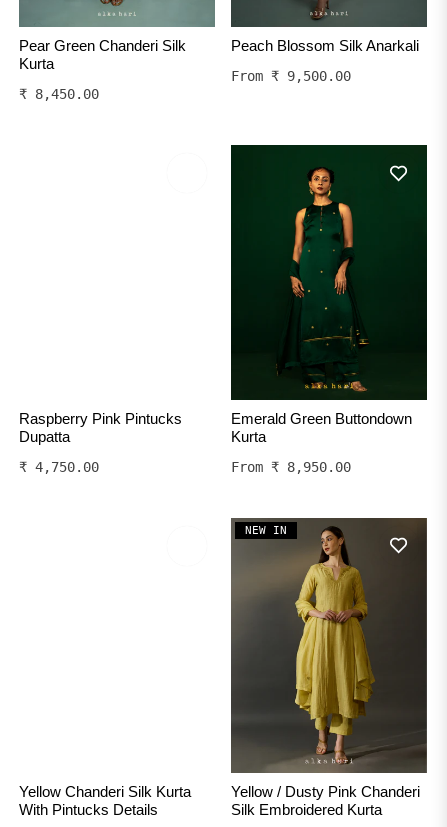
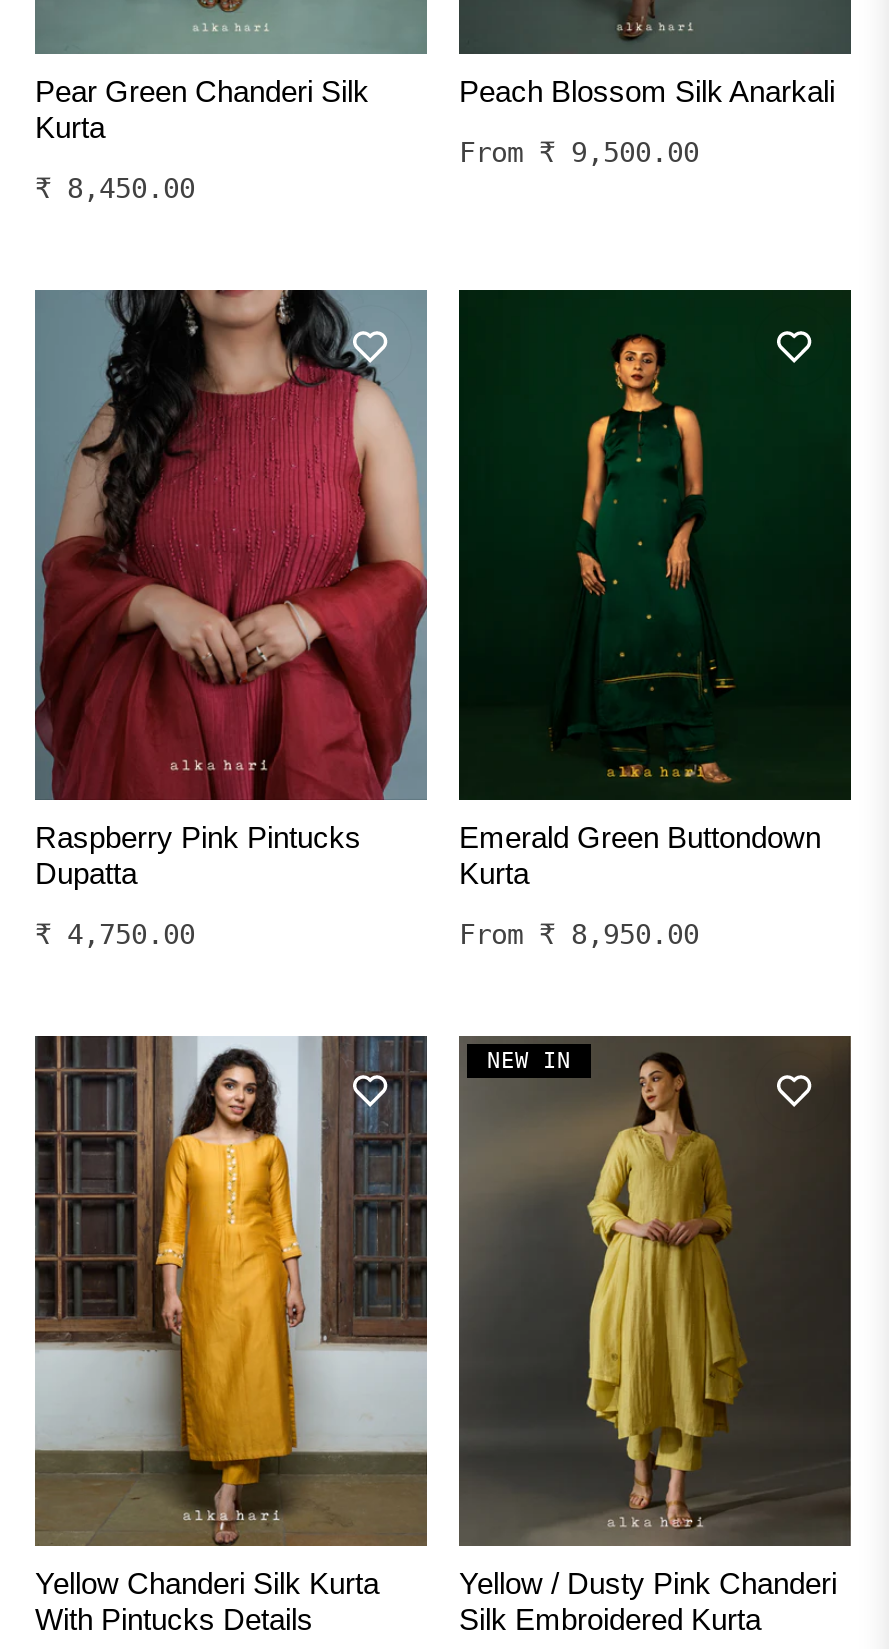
+ [image]

+ [image]
